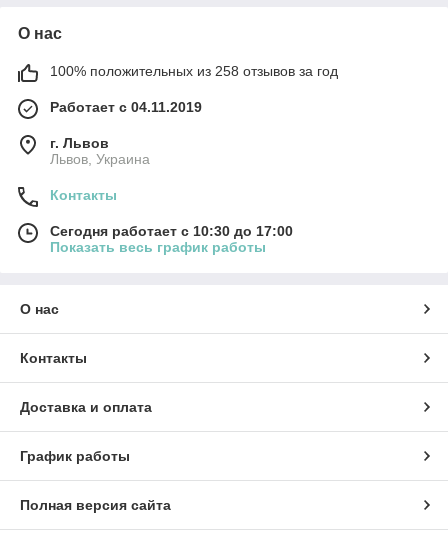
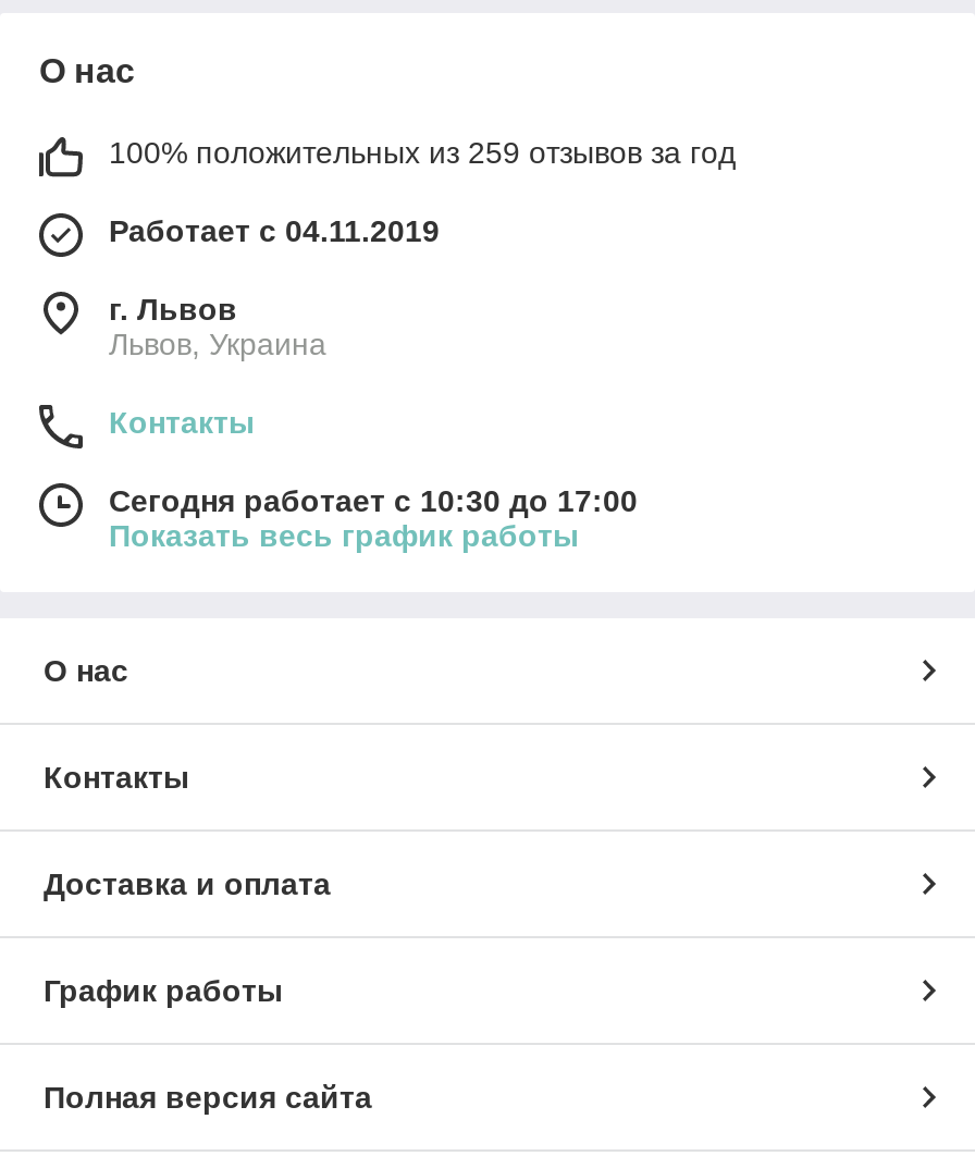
- 100% положительных из 258 отзывов за год
+ 100% положительных из 259 отзывов за год
